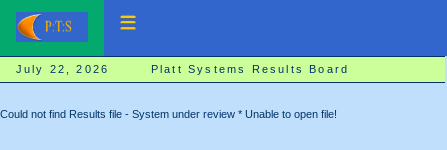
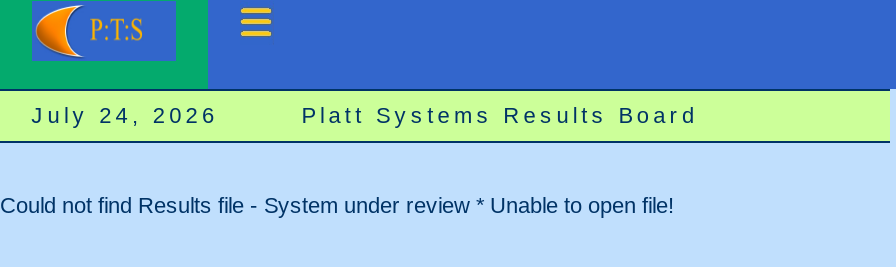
- July 22, 2026 Platt Systems Results Board
+ July 24, 2026 Platt Systems Results Board
